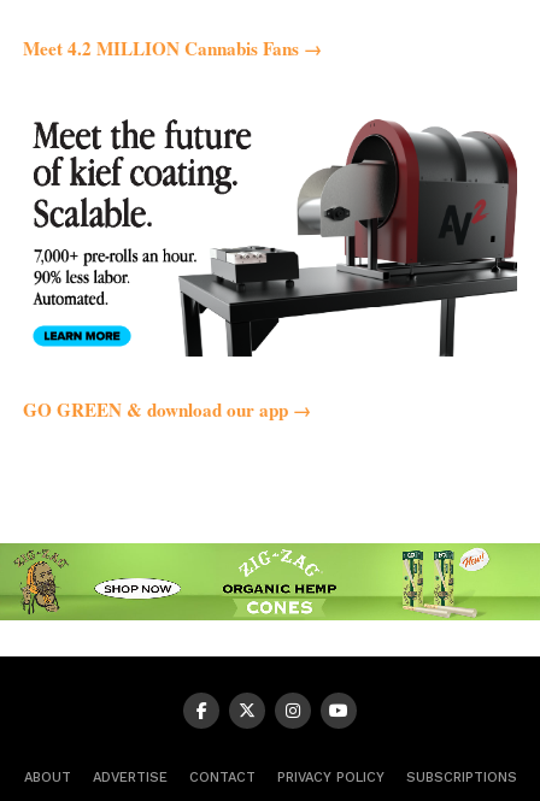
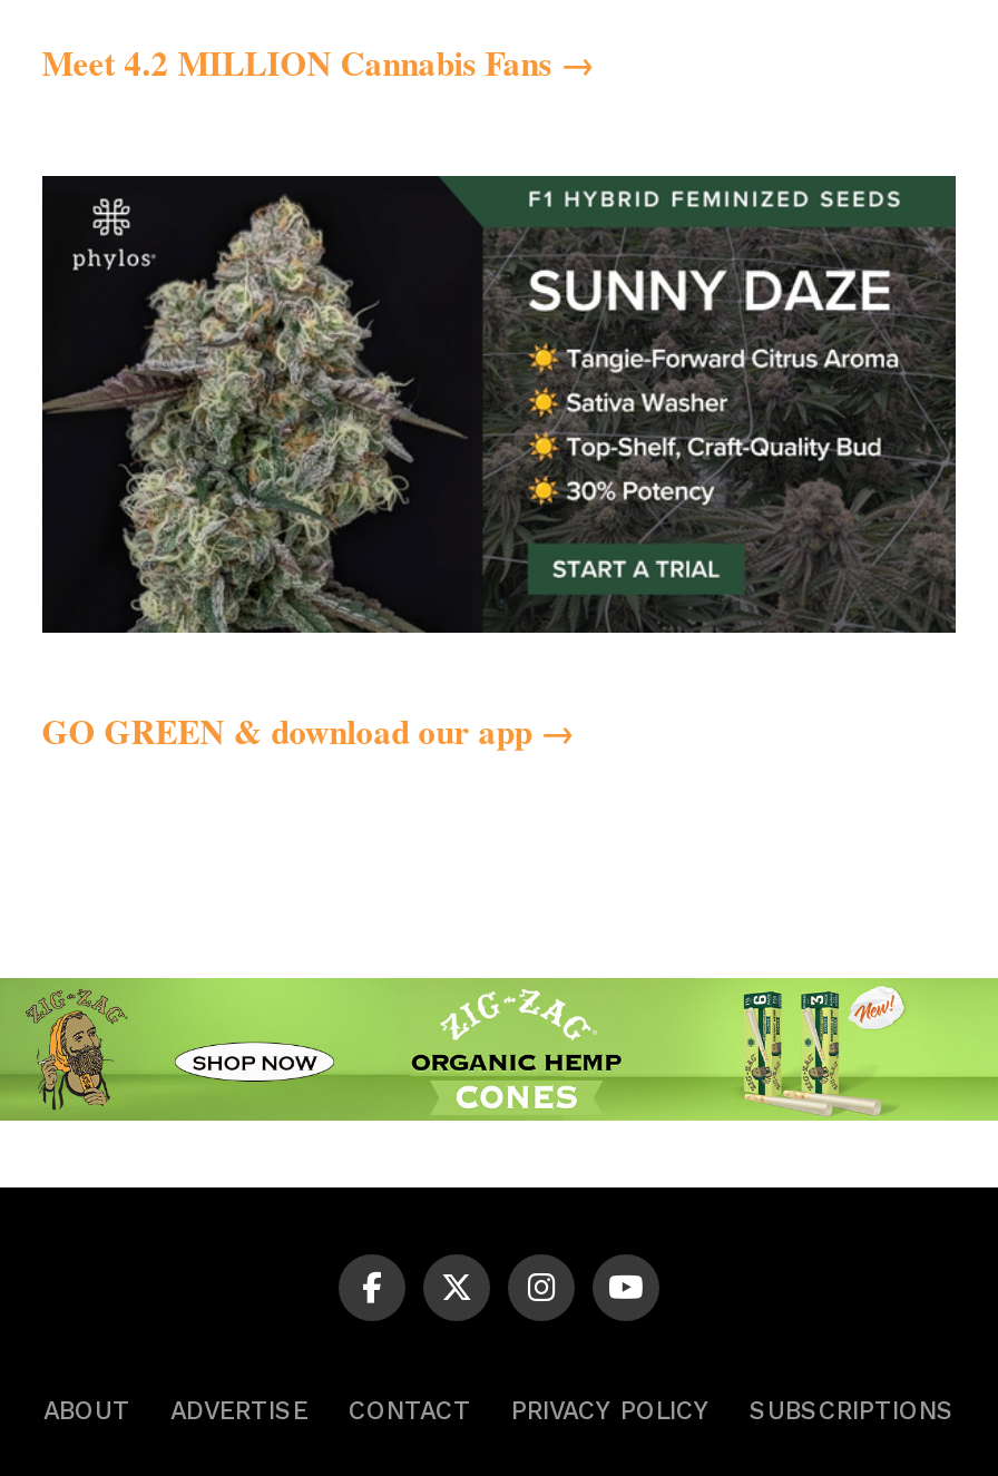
- [image]
+ [image]
